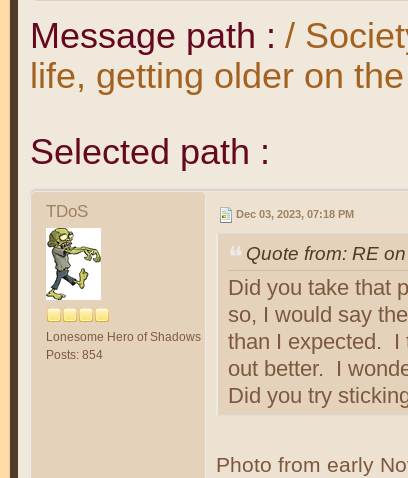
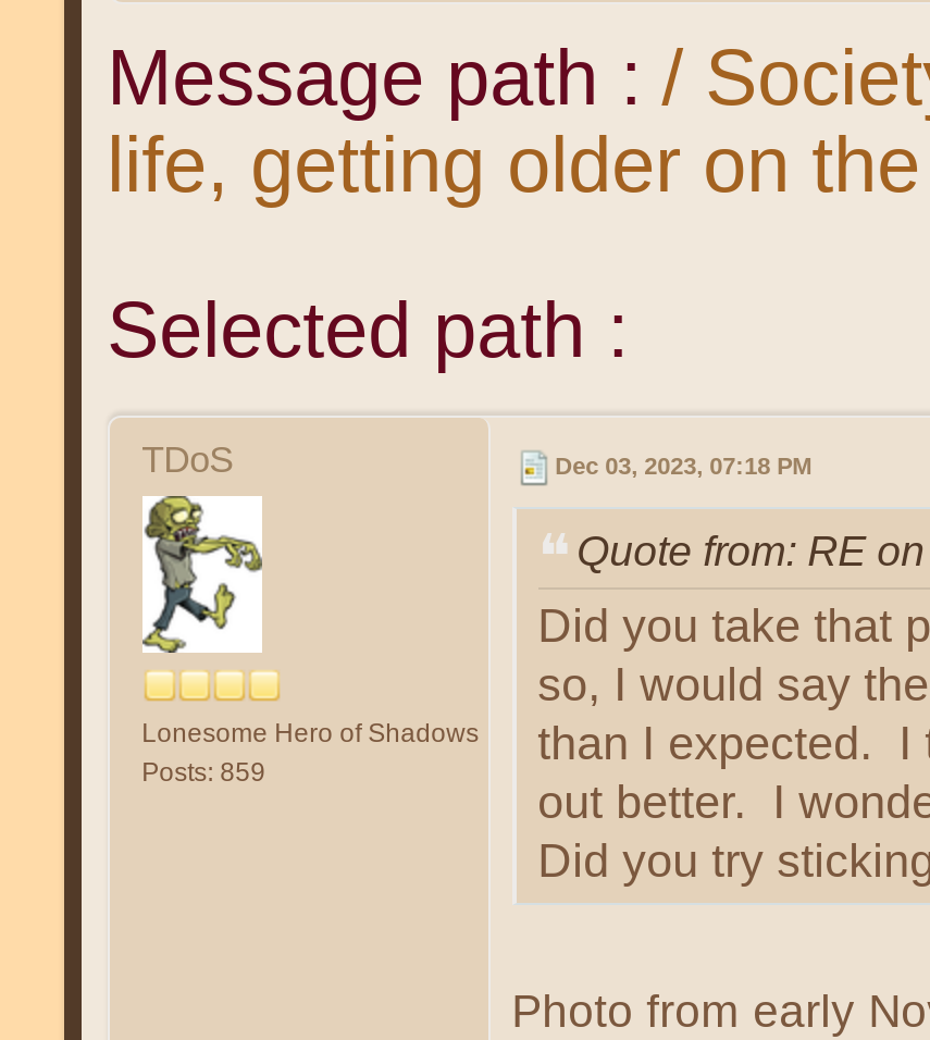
- Posts: 854
+ Posts: 859
